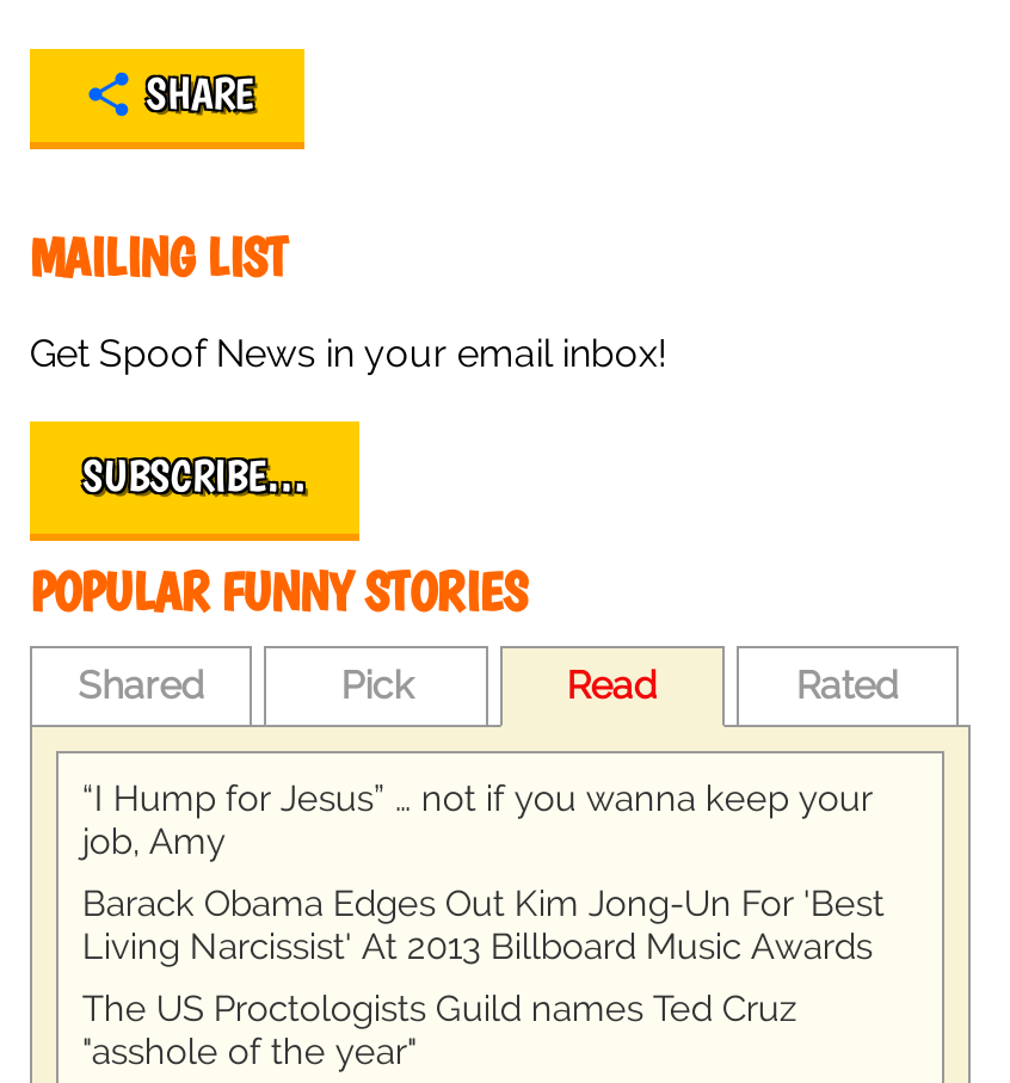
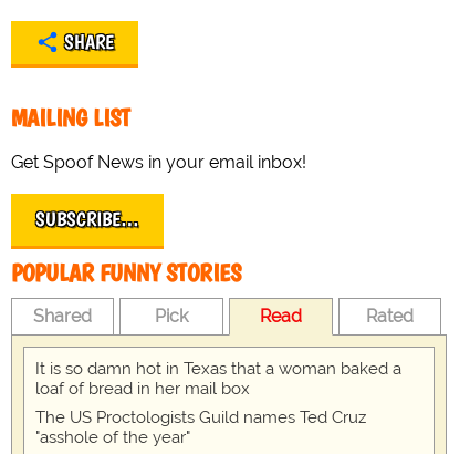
- “I Hump for Jesus” … not if you wanna keep your
- job, Amy
- Barack Obama Edges Out Kim Jong-Un For 'Best
- Living Narcissist' At 2013 Billboard Music Awards
+ It is so damn hot in Texas that a woman baked a
+ loaf of bread in her mail box
